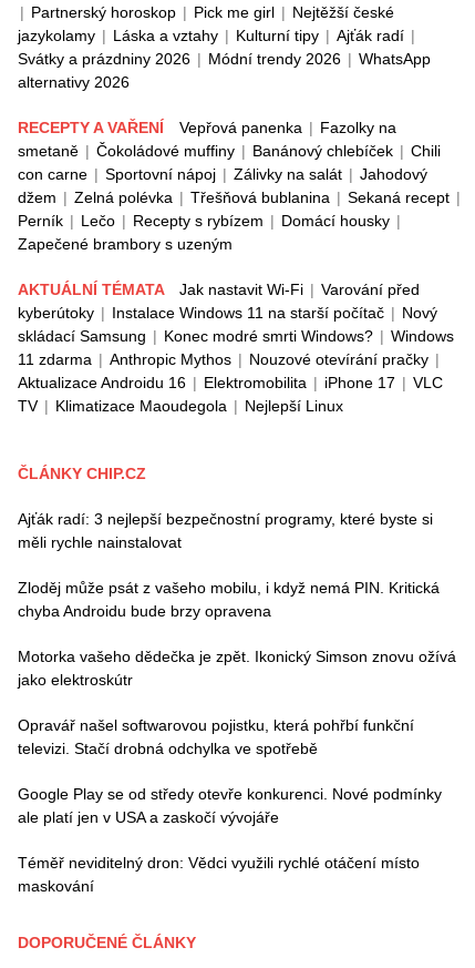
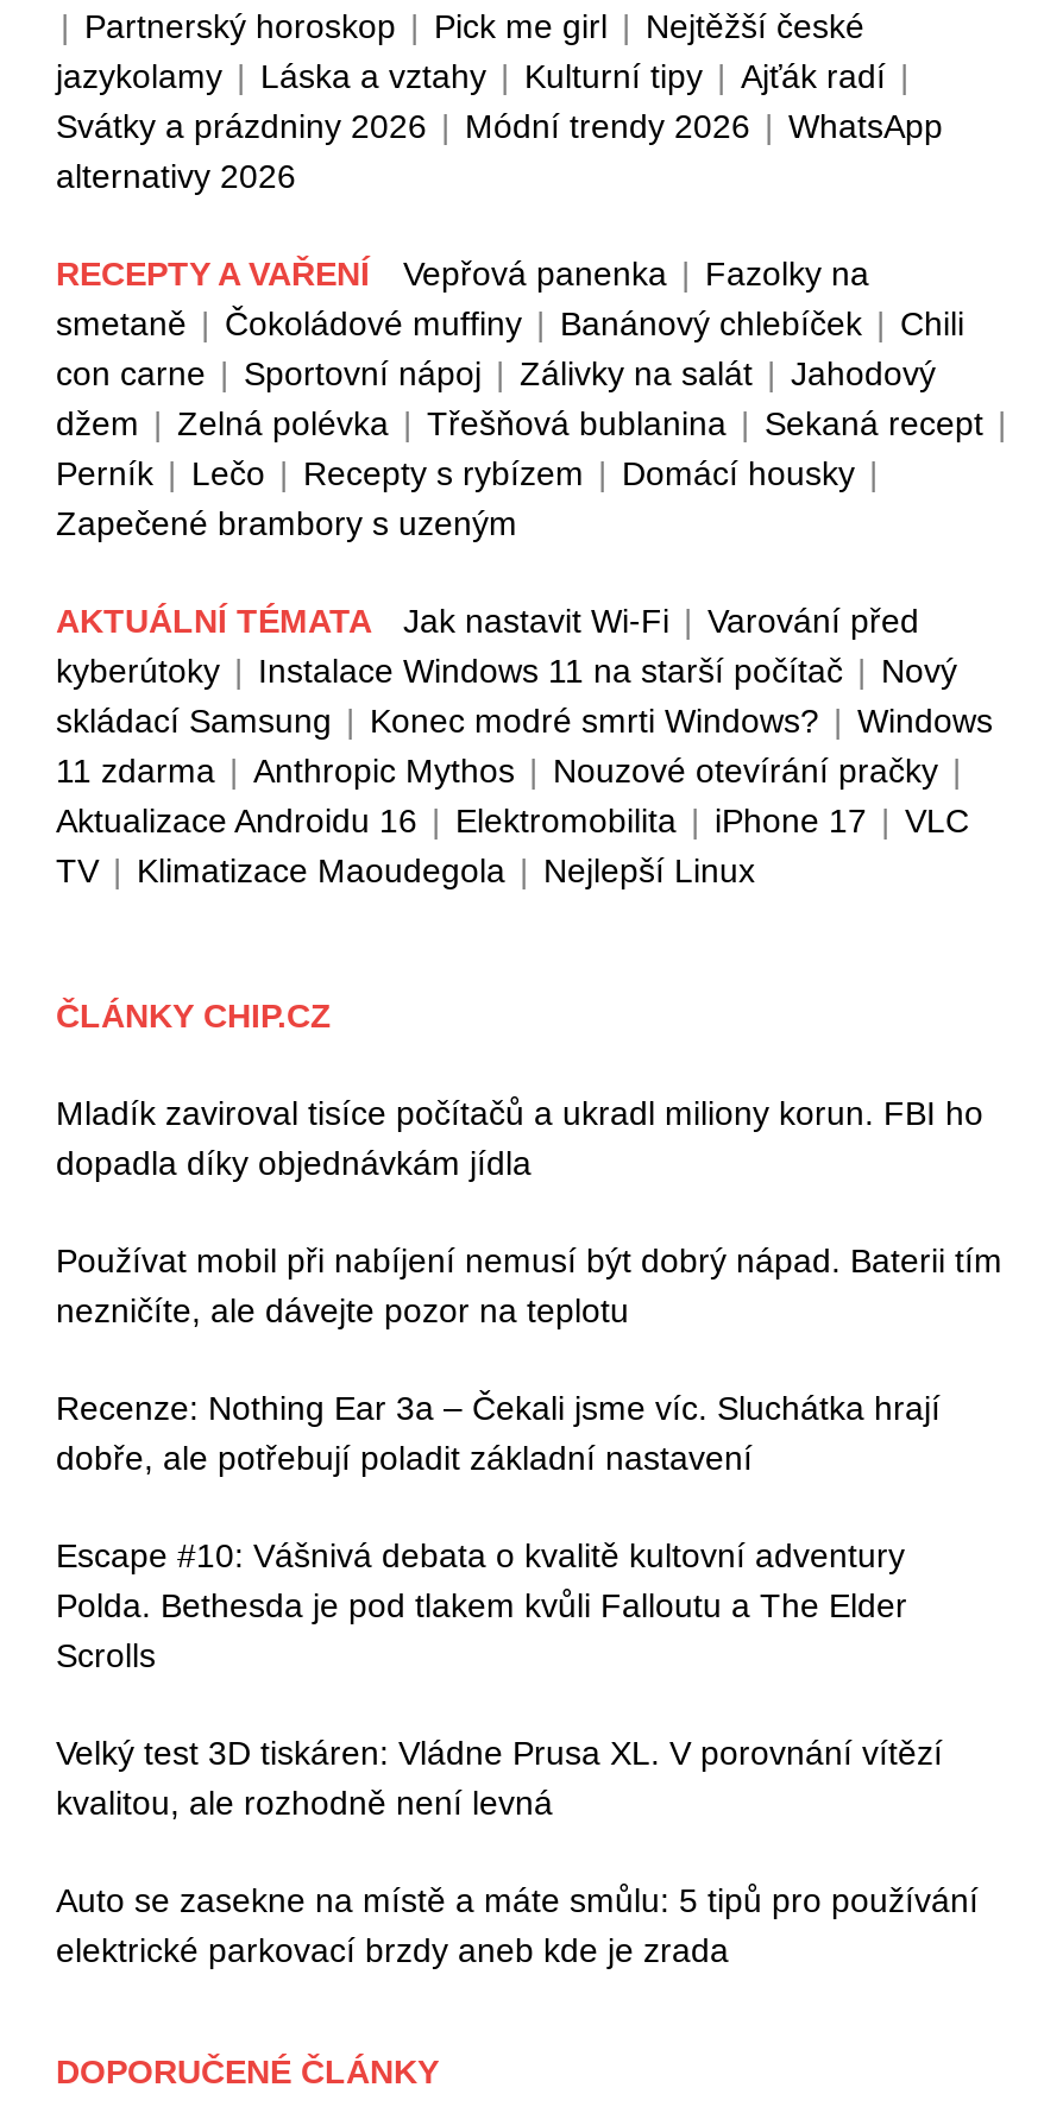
- Ajťák radí: 3 nejlepší bezpečnostní programy, které byste si
- měli rychle nainstalovat
+ Mladík zaviroval tisíce počítačů a ukradl miliony korun. FBI ho
+ dopadla díky objednávkám jídla

- Zloděj může psát z vašeho mobilu, i když nemá PIN. Kritická
- chyba Androidu bude brzy opravena
+ Používat mobil při nabíjení nemusí být dobrý nápad. Baterii tím
+ nezničíte, ale dávejte pozor na teplotu

- Motorka vašeho dědečka je zpět. Ikonický Simson znovu ožívá
- jako elektroskútr
+ Recenze: Nothing Ear 3a – Čekali jsme víc. Sluchátka hrají
+ dobře, ale potřebují poladit základní nastavení

- Opravář našel softwarovou pojistku, která pohřbí funkční
- televizi. Stačí drobná odchylka ve spotřebě
+ Escape #10: Vášnivá debata o kvalitě kultovní adventury
+ Polda. Bethesda je pod tlakem kvůli Falloutu a The Elder
+ Scrolls

- Google Play se od středy otevře konkurenci. Nové podmínky
- ale platí jen v USA a zaskočí vývojáře
+ Velký test 3D tiskáren: Vládne Prusa XL. V porovnání vítězí
+ kvalitou, ale rozhodně není levná

- Téměř neviditelný dron: Vědci využili rychlé otáčení místo
- maskování
+ Auto se zasekne na místě a máte smůlu: 5 tipů pro používání
+ elektrické parkovací brzdy aneb kde je zrada
